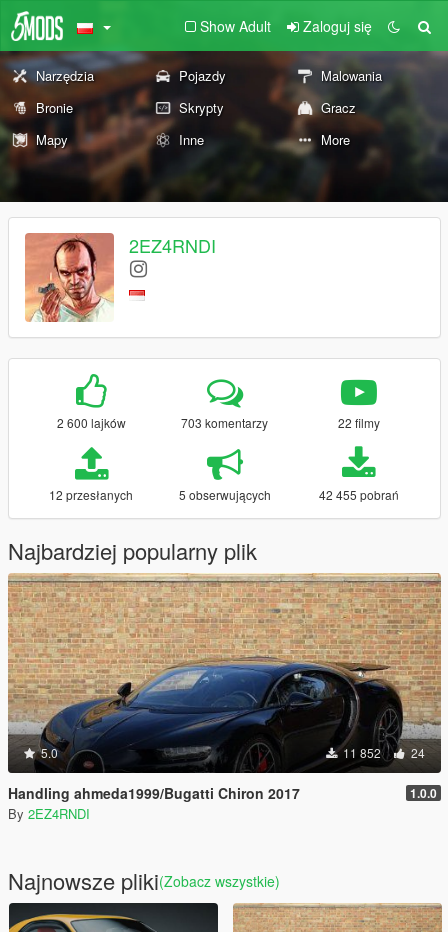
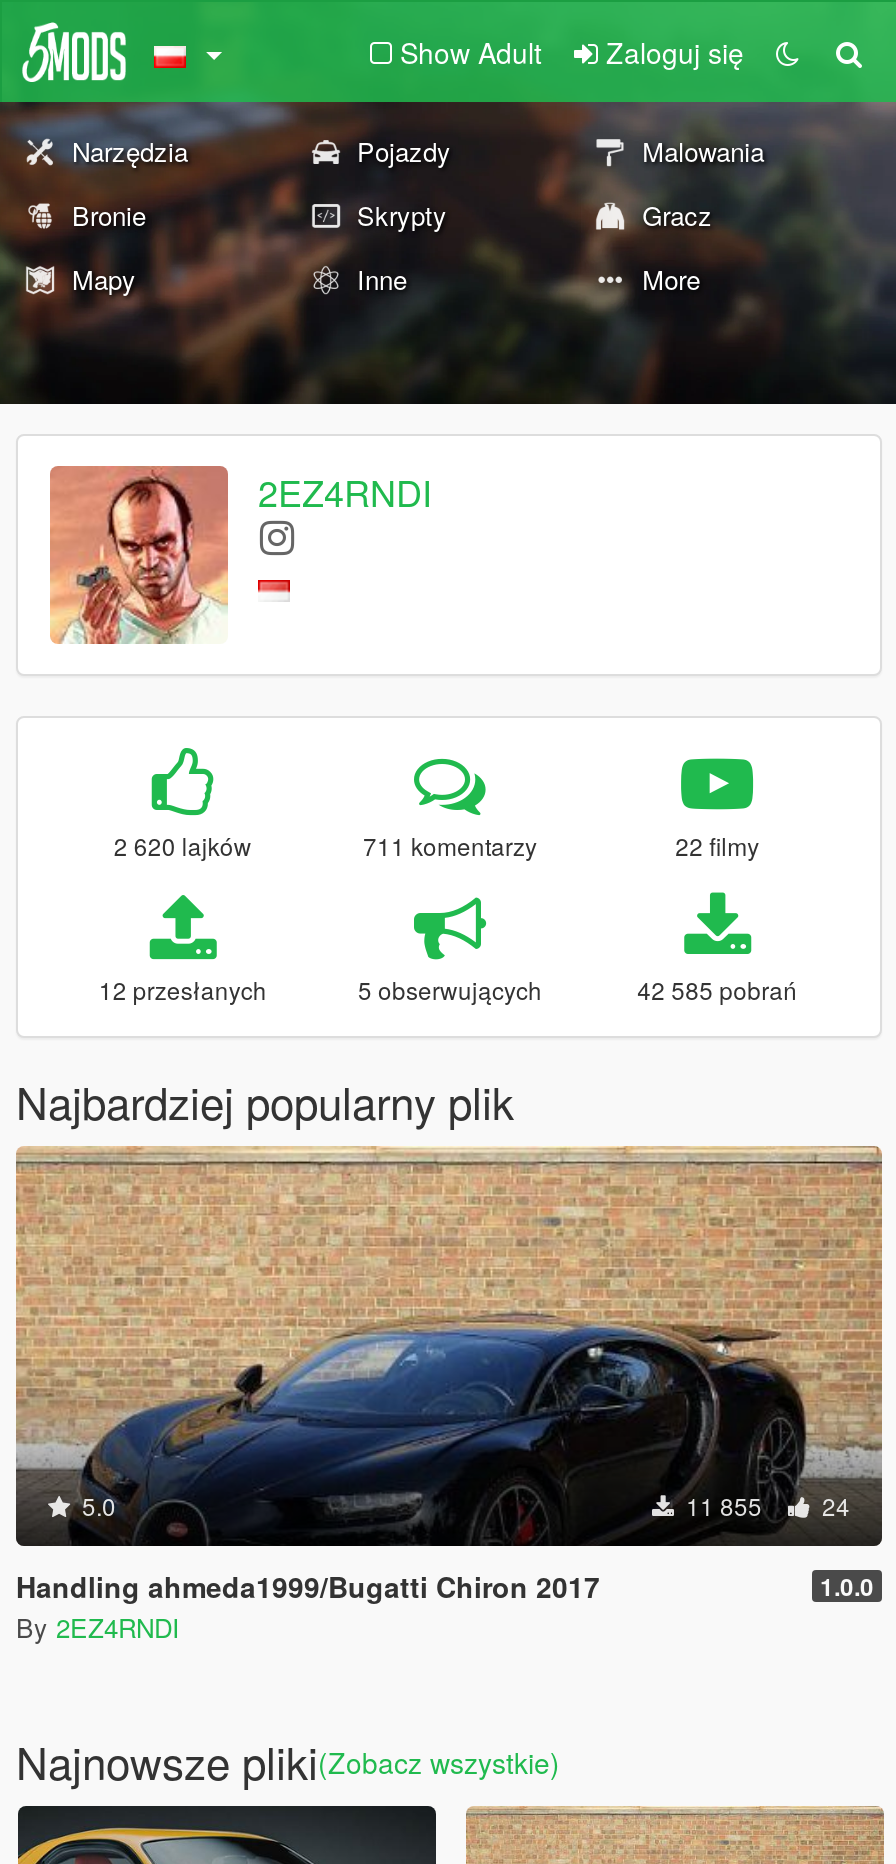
- 2 600 lajków
+ 2 620 lajków

- 703 komentarzy
+ 711 komentarzy

- 42 455 pobrań
+ 42 585 pobrań

- 11 852 24
+ 11 855 24
